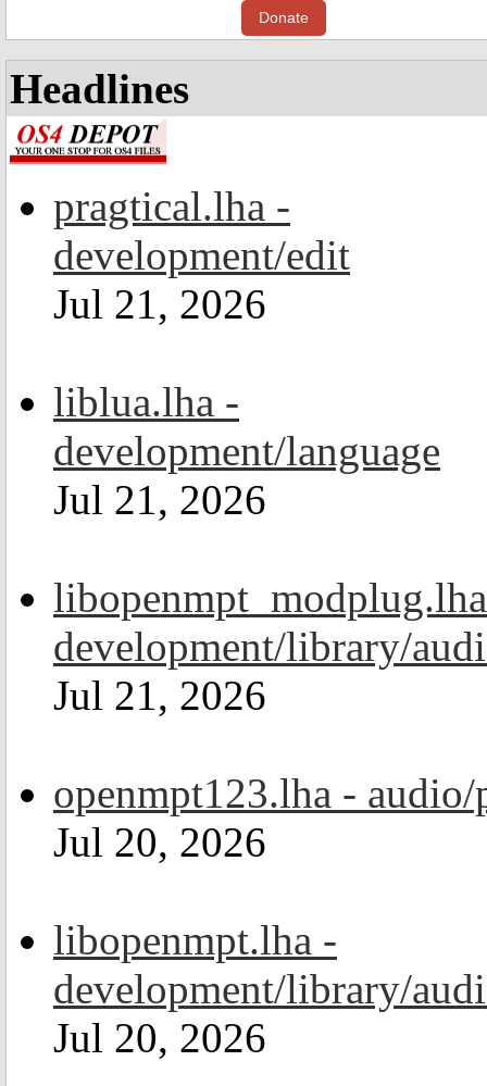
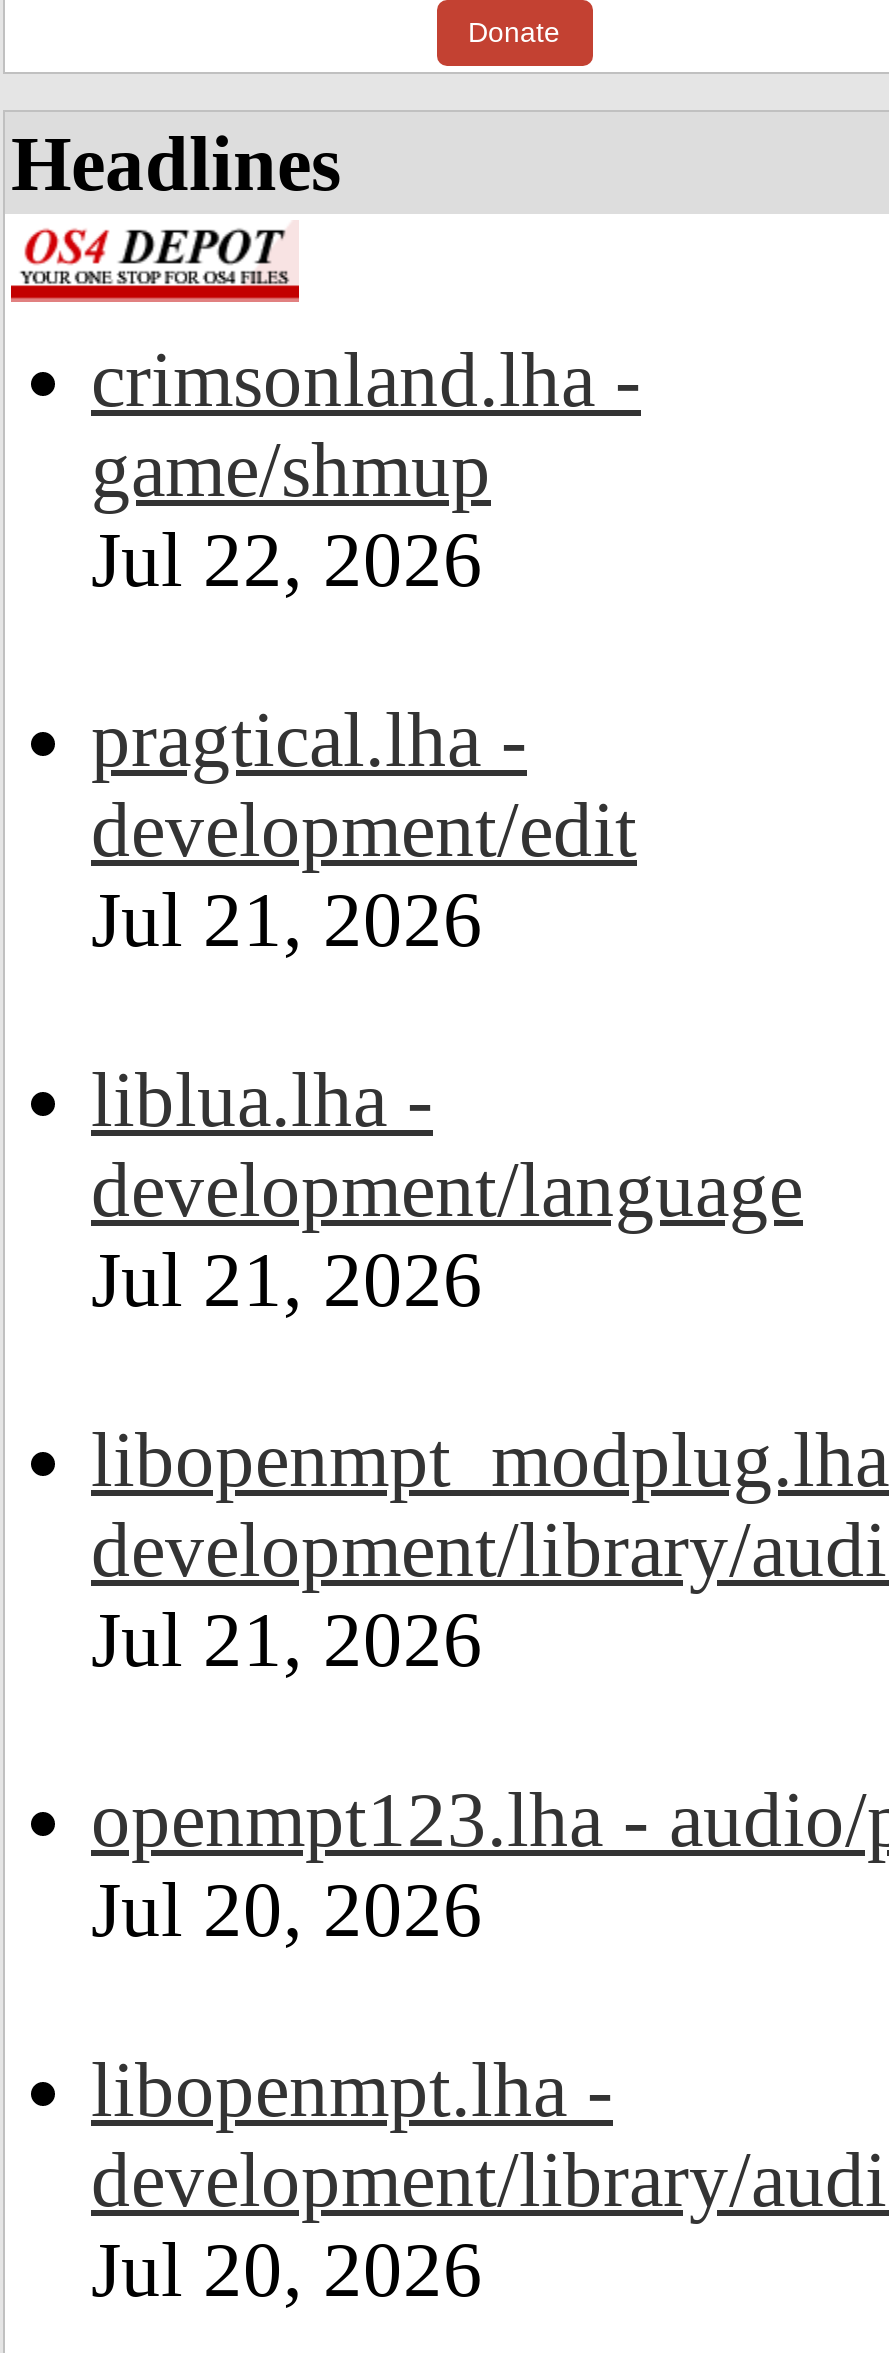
+ crimsonland.lha -
+ game/shmup
+ Jul 22, 2026
